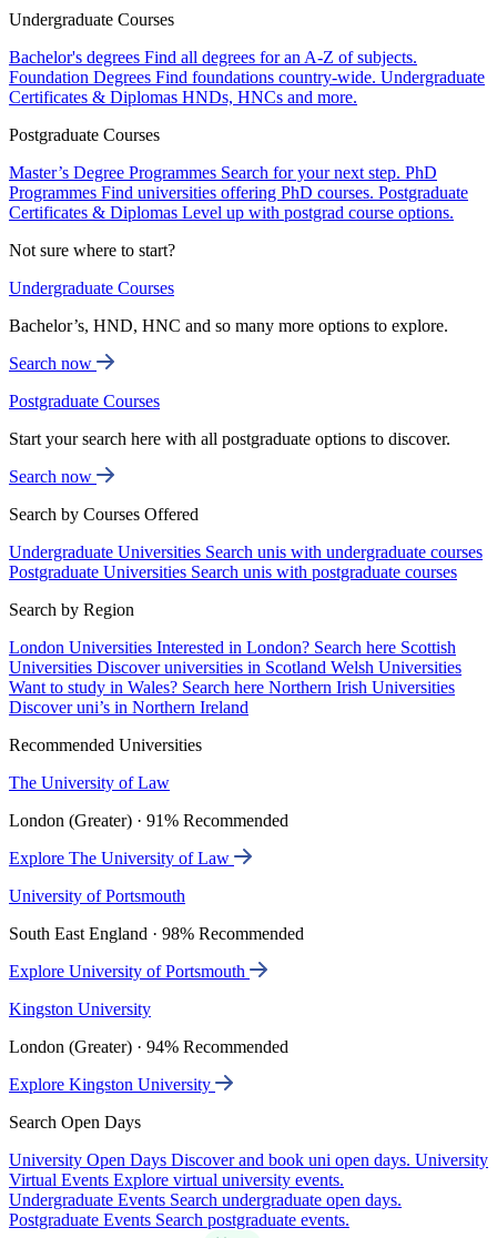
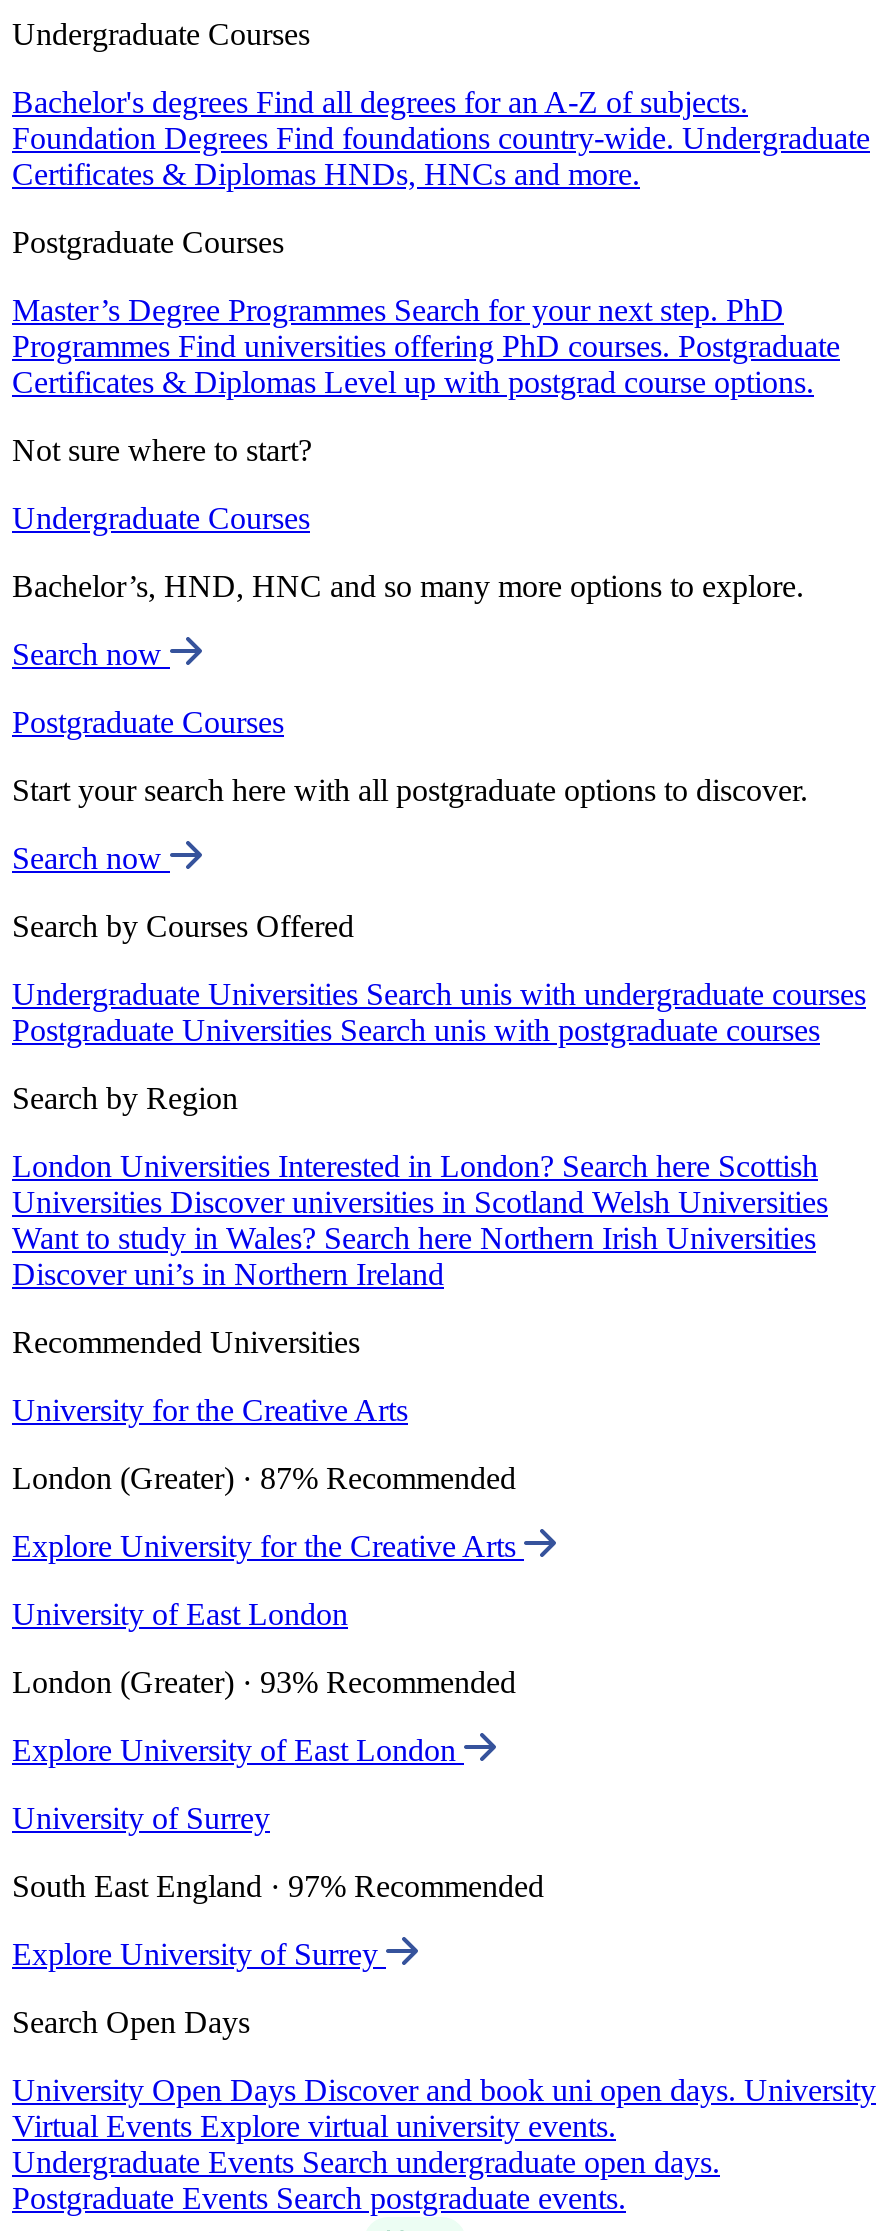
- The University of Law
+ University for the Creative Arts

- London (Greater) · 91% Recommended
+ London (Greater) · 87% Recommended

- Explore The University of Law
+ Explore University for the Creative Arts

- University of Portsmouth
+ University of East London

- South East England · 98% Recommended
+ London (Greater) · 93% Recommended

- Explore University of Portsmouth
+ Explore University of East London

- Kingston University
+ University of Surrey

- London (Greater) · 94% Recommended
+ South East England · 97% Recommended

- Explore Kingston University
+ Explore University of Surrey
